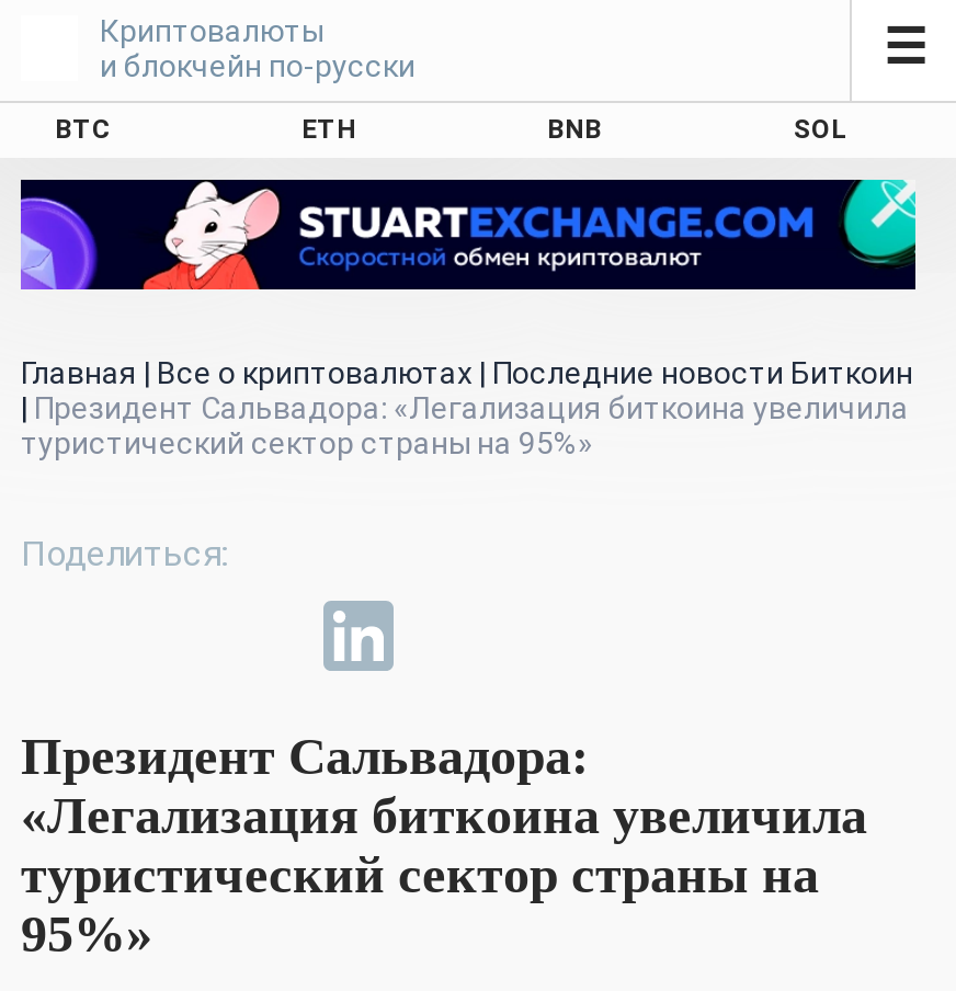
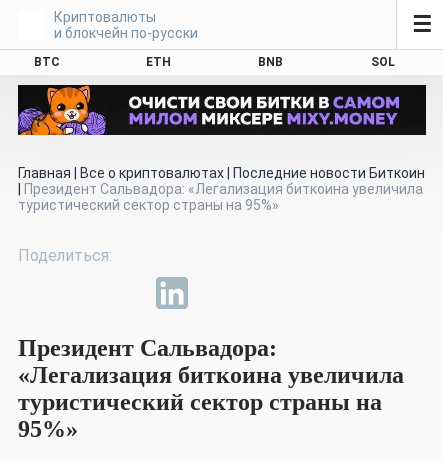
- [image]
+ [image]
